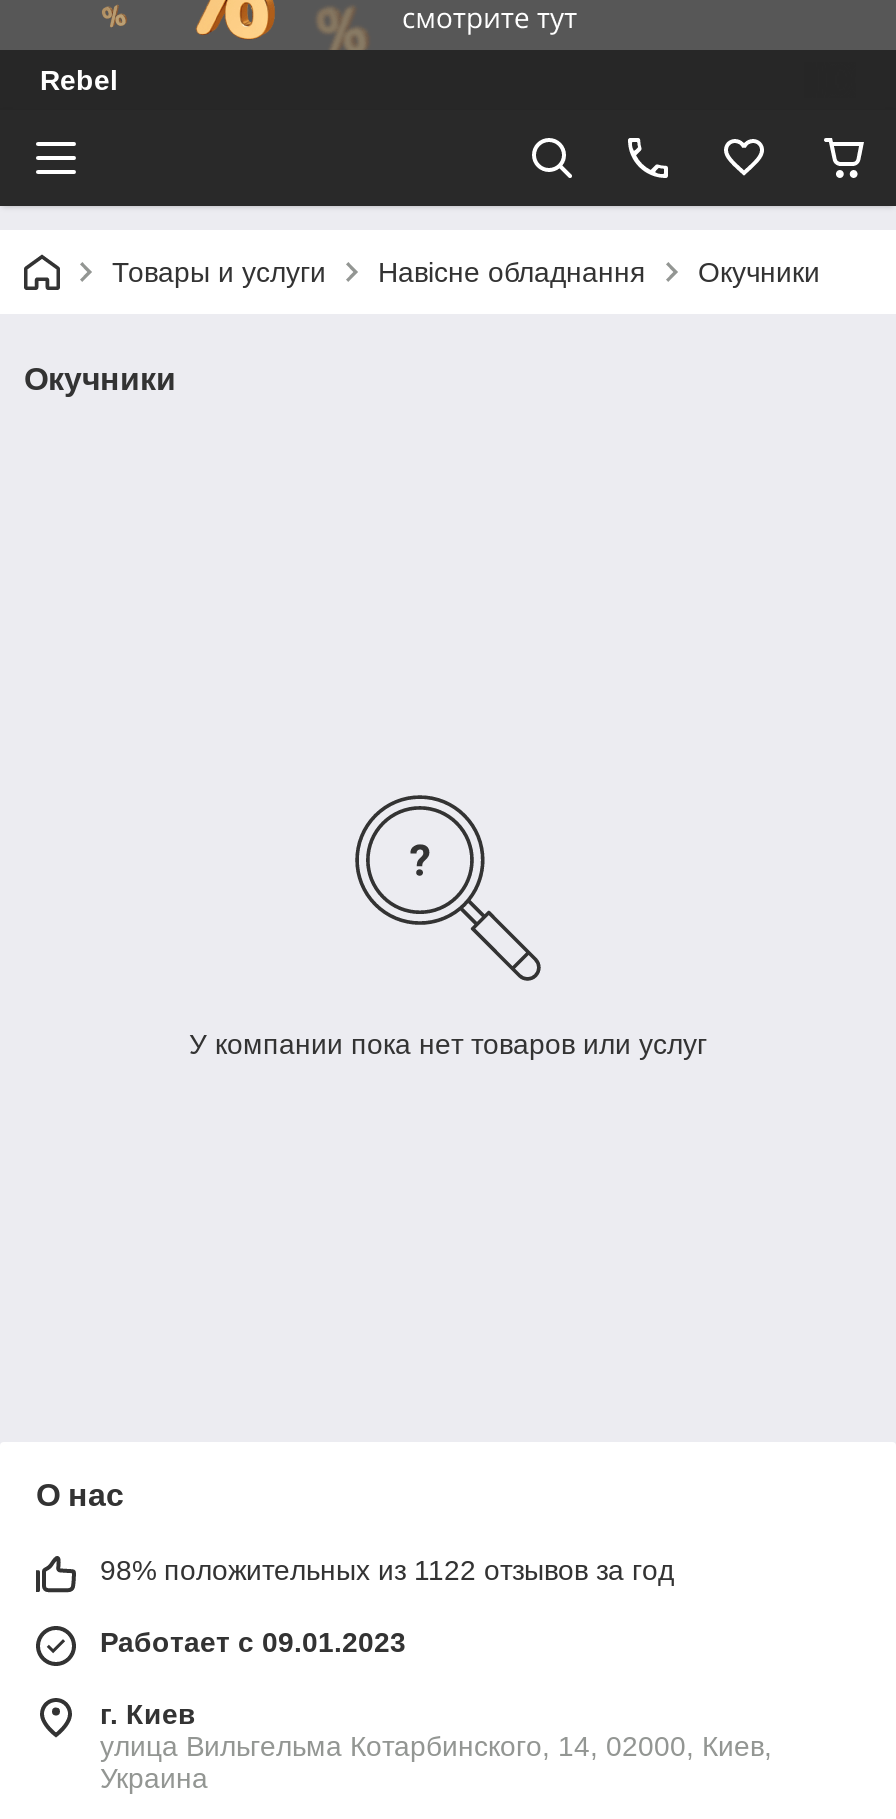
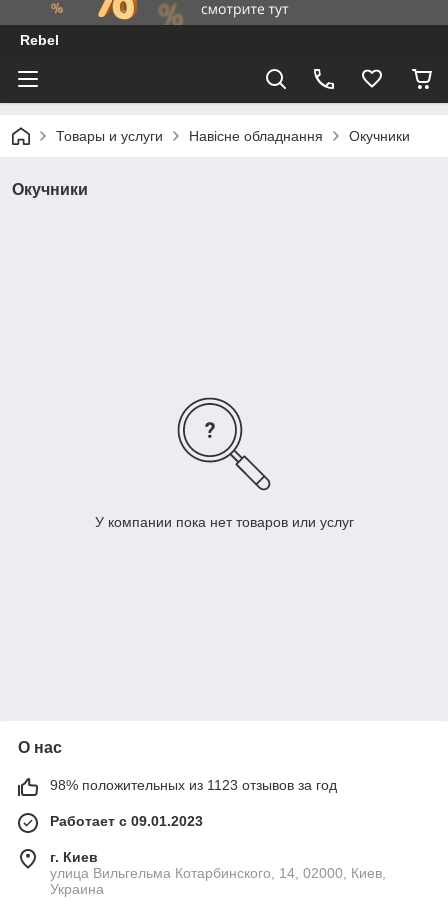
- 98% положительных из 1122 отзывов за год
+ 98% положительных из 1123 отзывов за год
